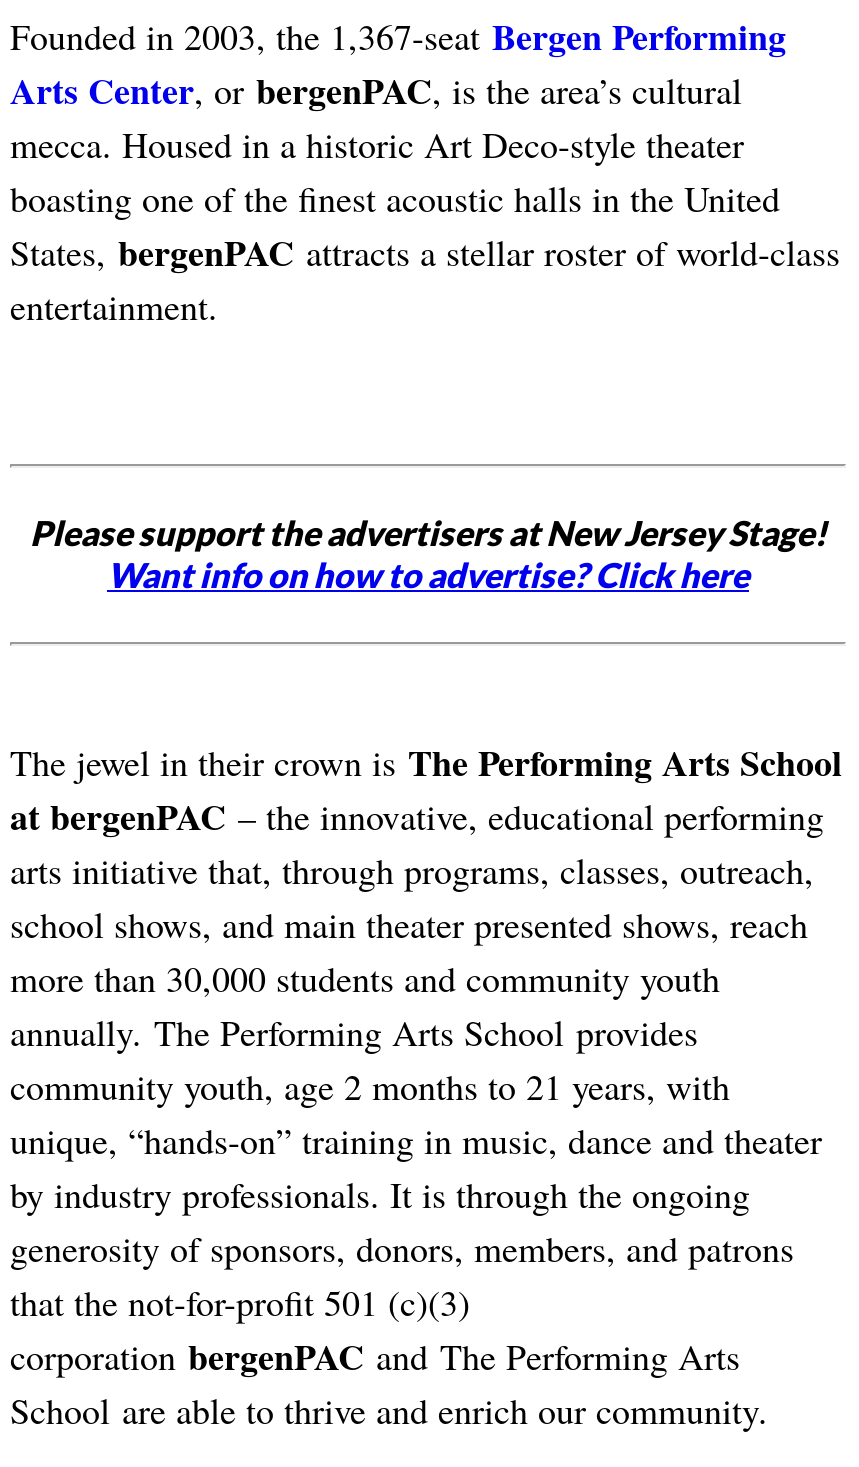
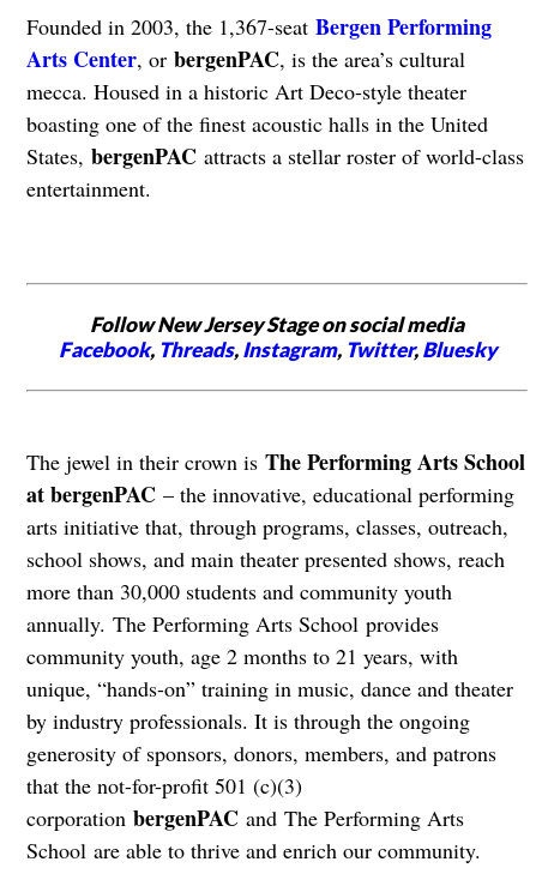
- Please support the advertisers at New Jersey Stage!
- Want info on how to advertise? Click here
+ Follow New Jersey Stage on social media
+ Facebook, Threads, Instagram, Twitter, Bluesky
